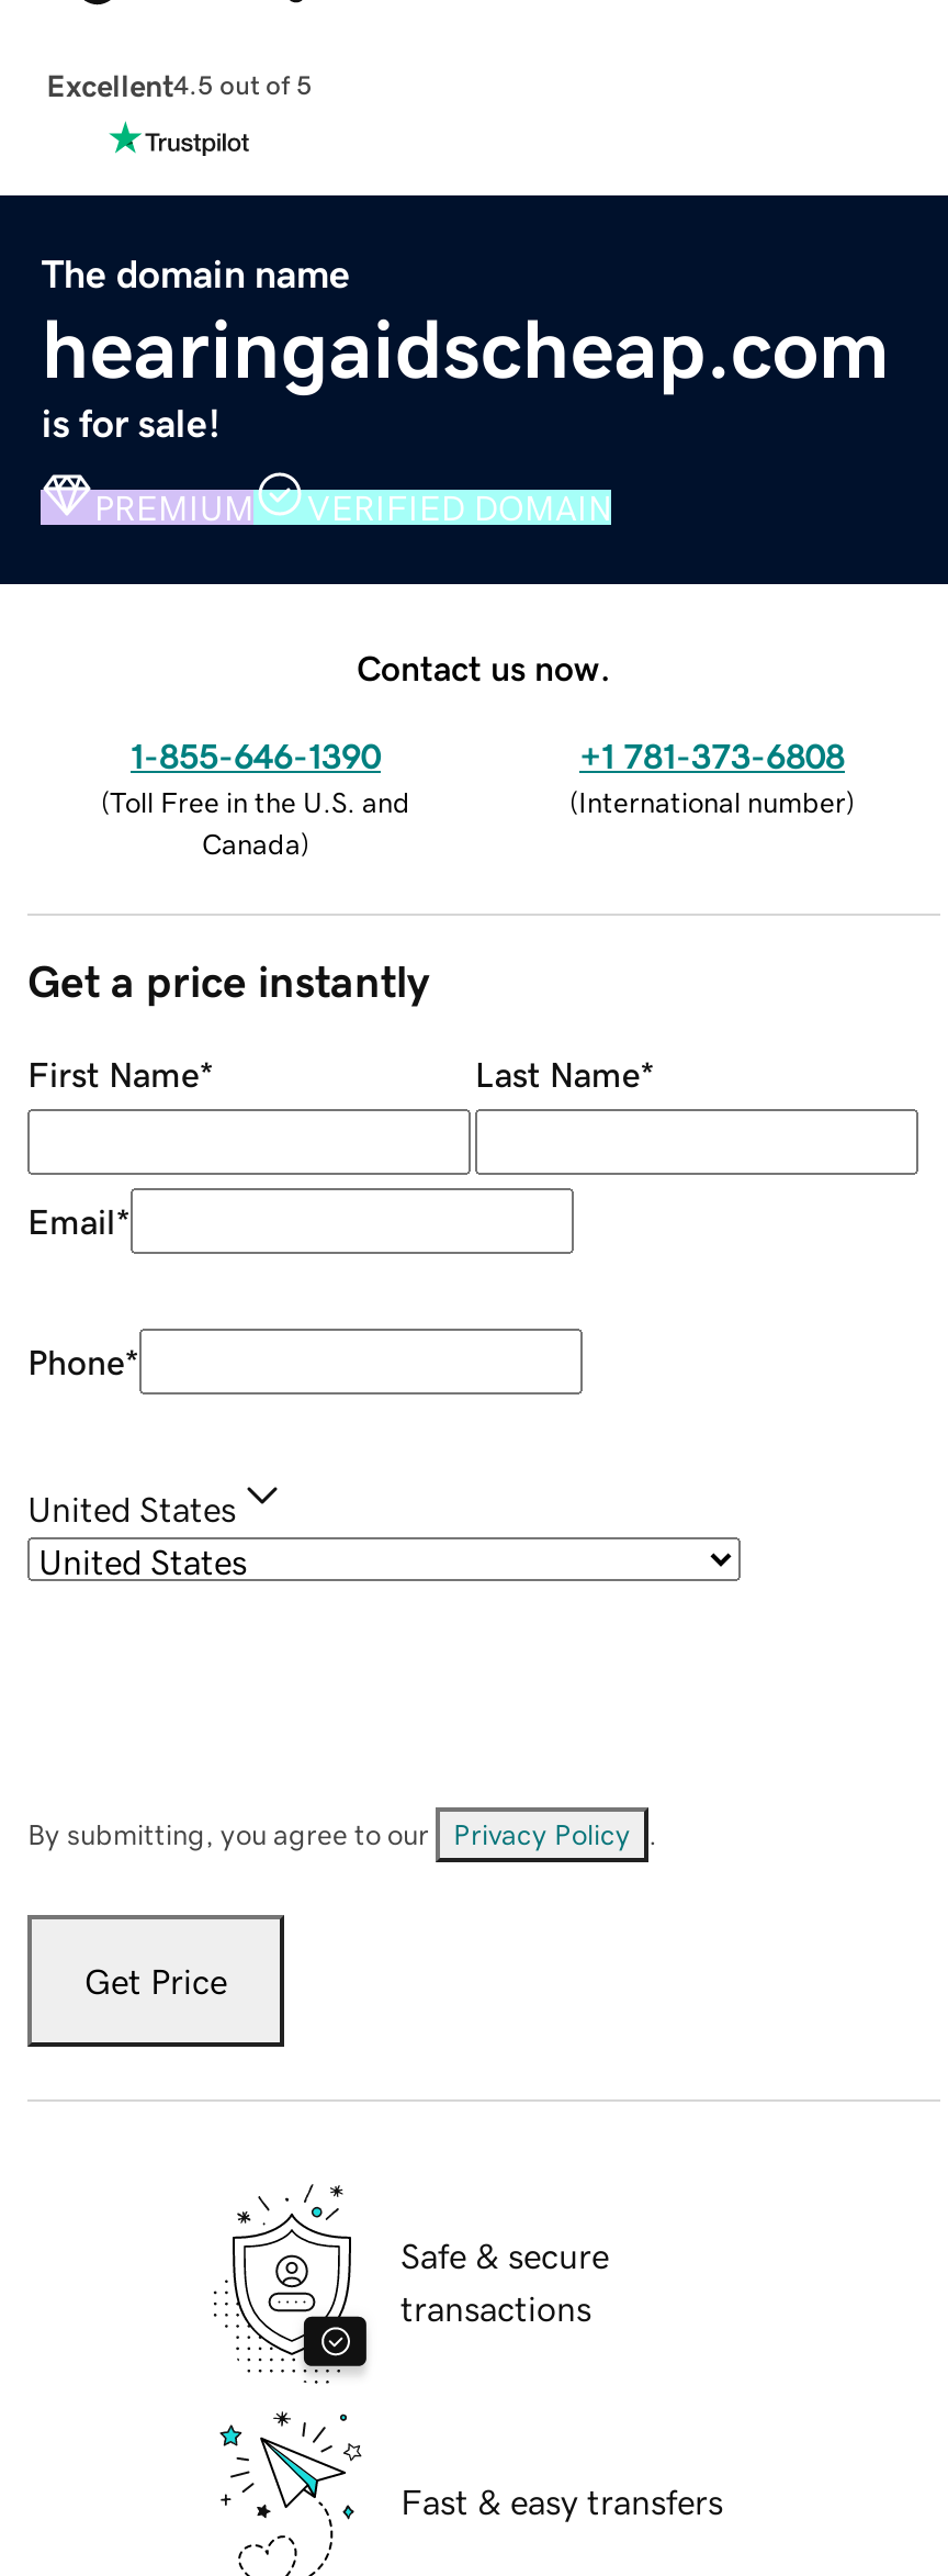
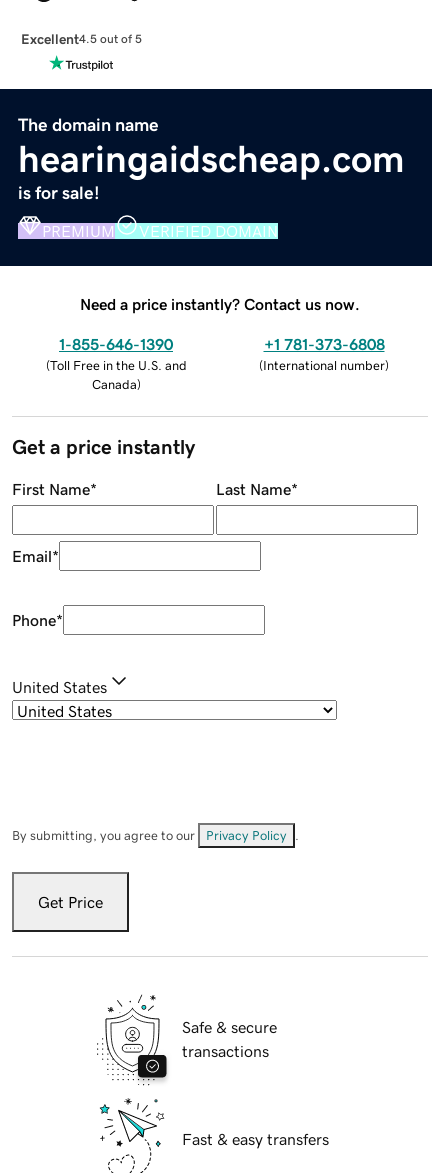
- Contact us now.
+ Need a price instantly? Contact us now.
